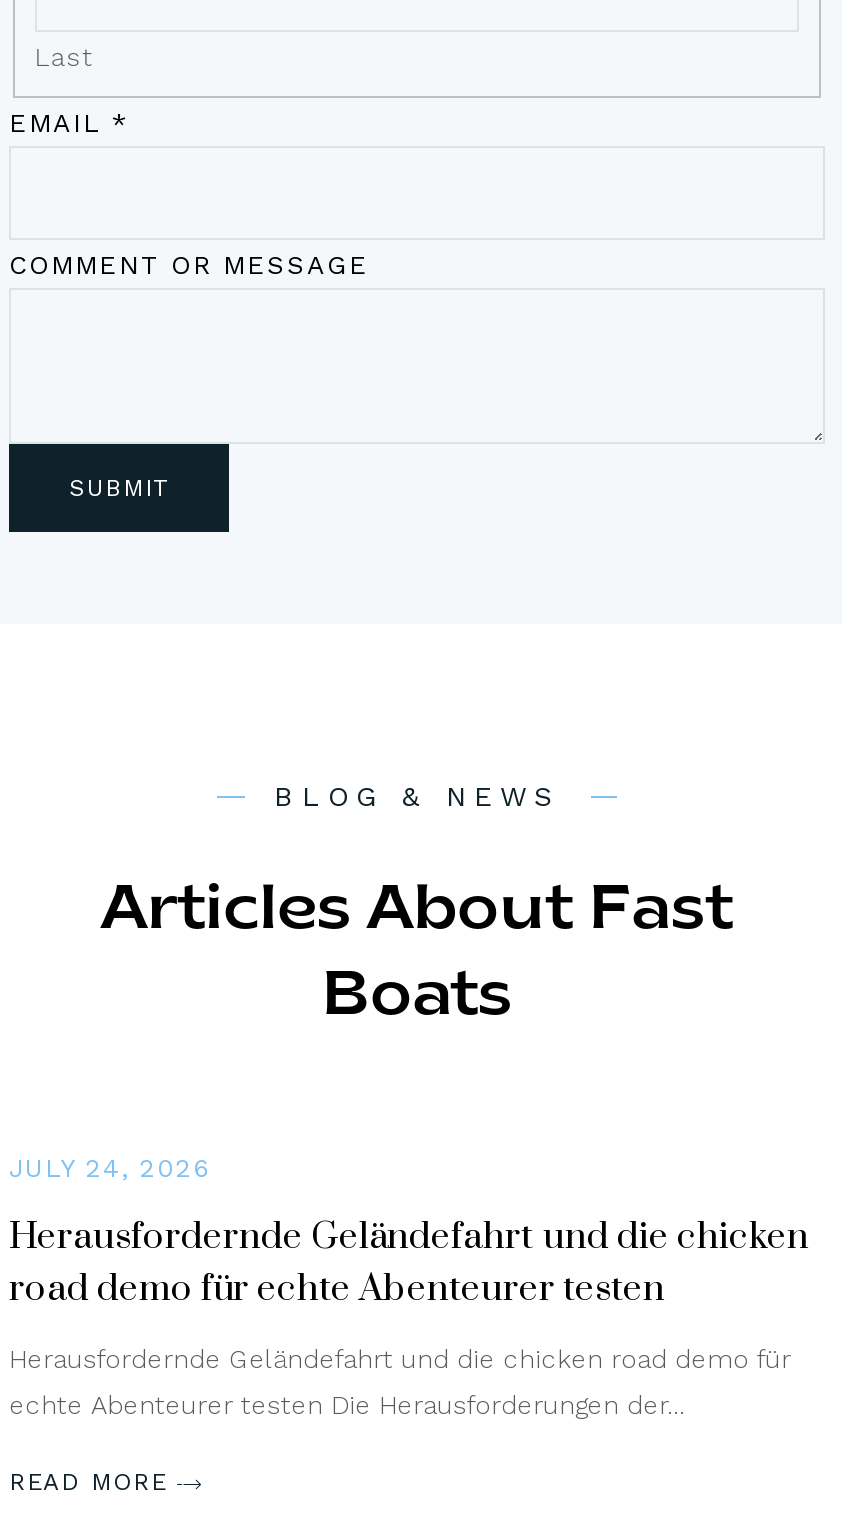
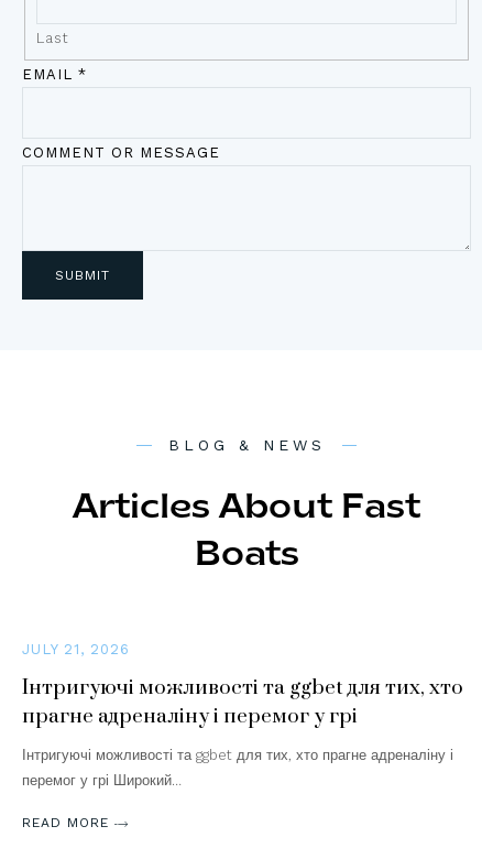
- JULY 24, 2026
+ JULY 21, 2026

- Herausfordernde Geländefahrt und die chicken
- road demo für echte Abenteurer testen
+ Інтригуючі можливості та ggbet для тих, хто
+ прагне адреналіну і перемог у грі

- Herausfordernde Geländefahrt und die chicken road demo für
+ Інтригуючі можливості та ggbet для тих, хто прагне адреналіну і

- echte Abenteurer testen Die Herausforderungen der…
+ перемог у грі Широкий…
